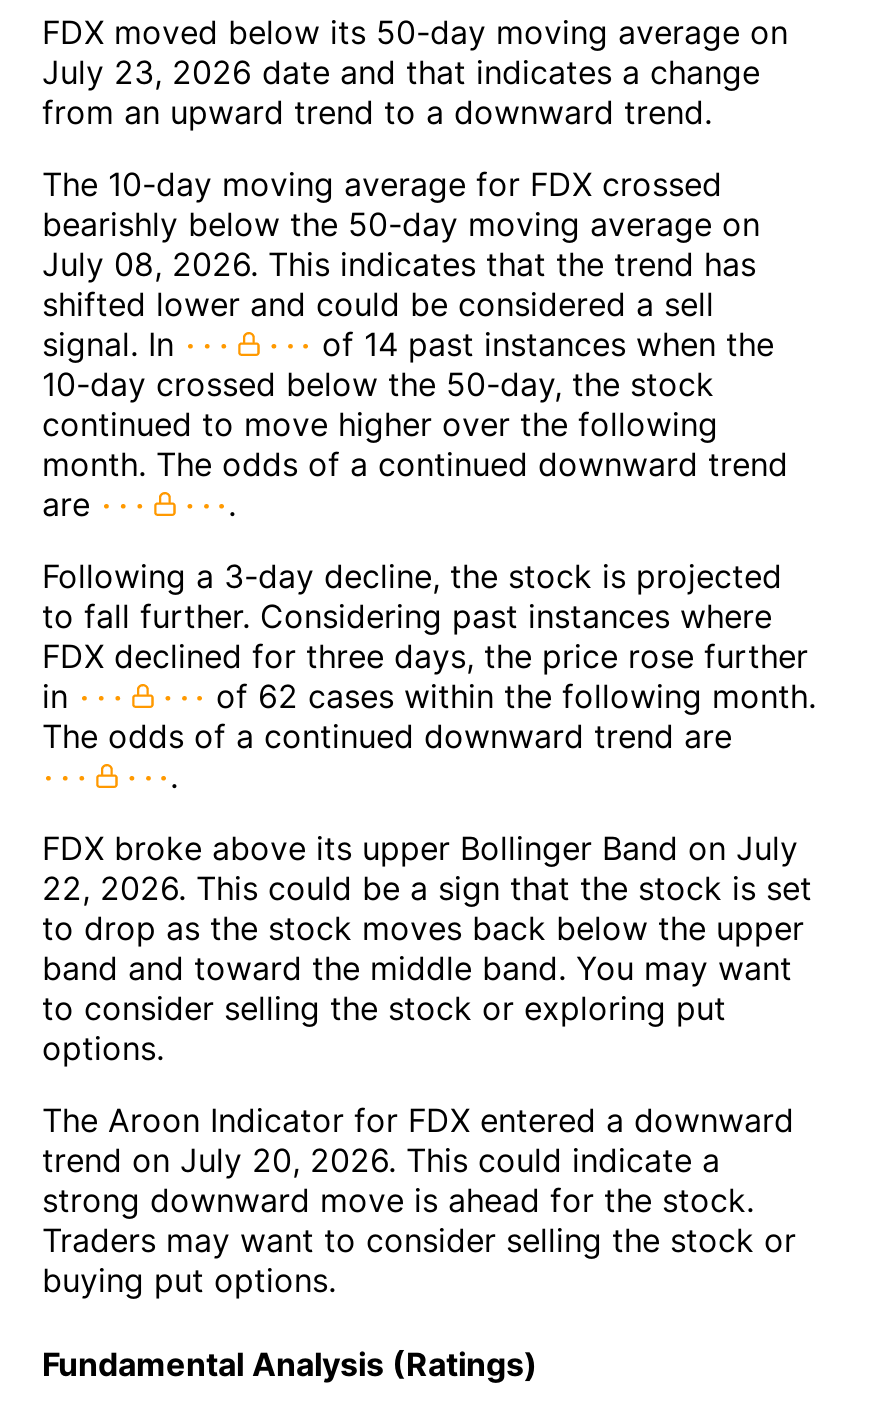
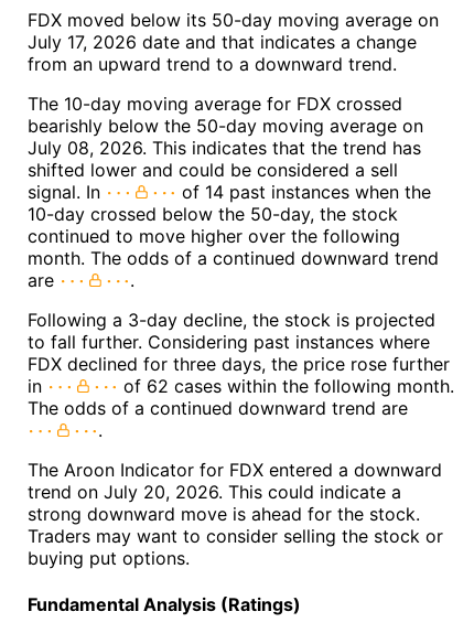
- July 23, 2026 date and that indicates a change
+ July 17, 2026 date and that indicates a change

- FDX broke above its upper Bollinger Band on July
- 22, 2026. This could be a sign that the stock is set
- to drop as the stock moves back below the upper
- band and toward the middle band. You may want
- to consider selling the stock or exploring put
- options.
